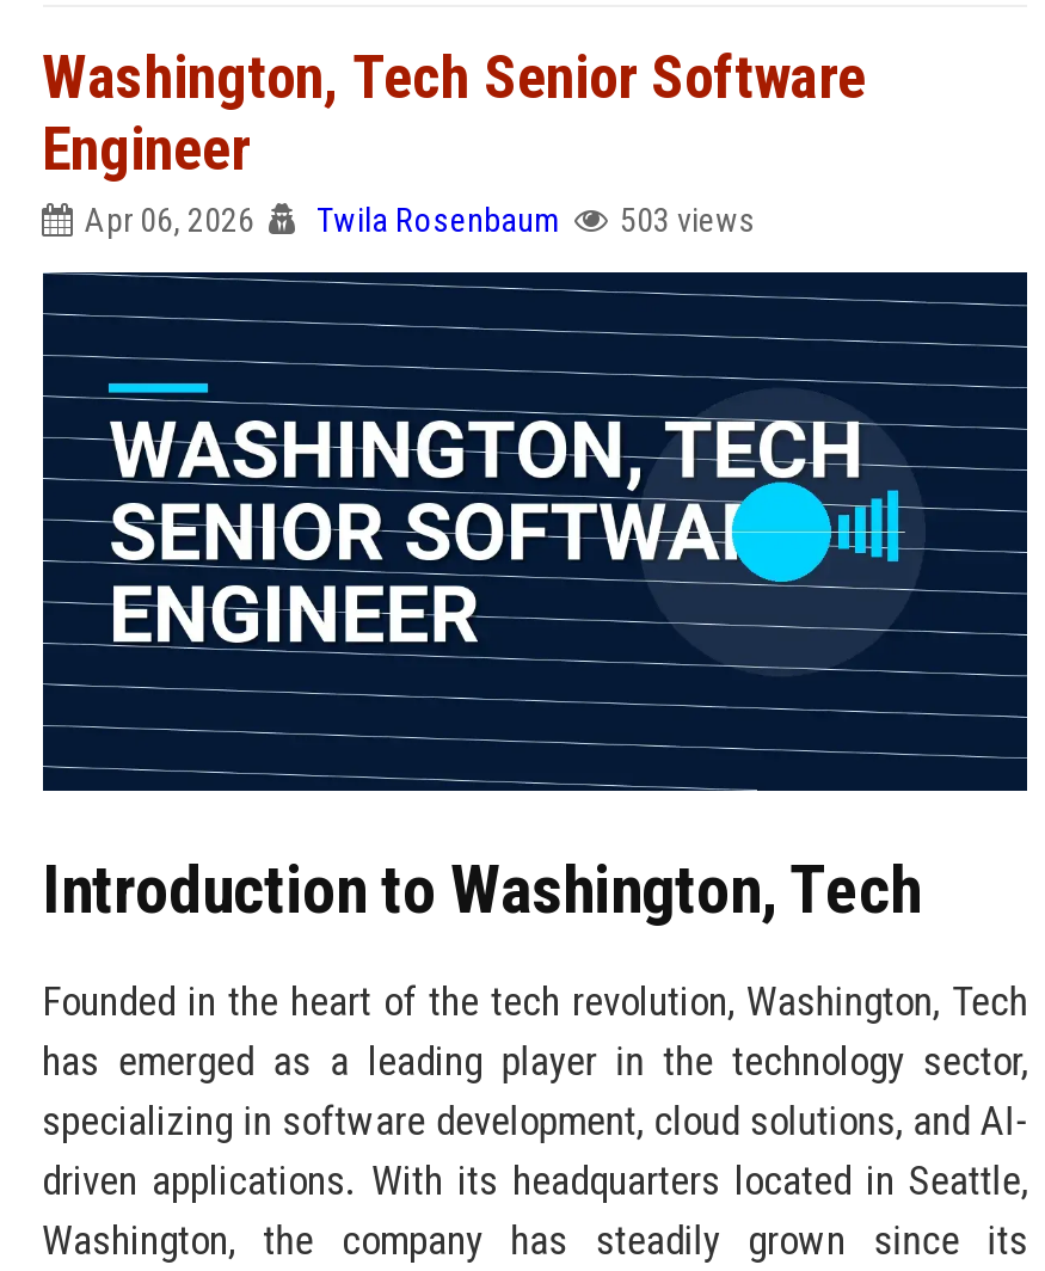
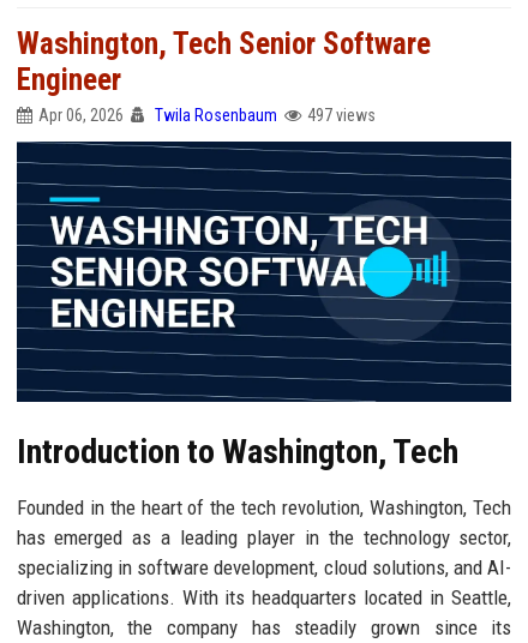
- Apr 06, 2026 Twila Rosenbaum 503 views
+ Apr 06, 2026 Twila Rosenbaum 497 views
